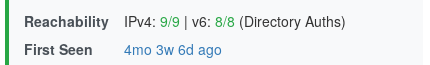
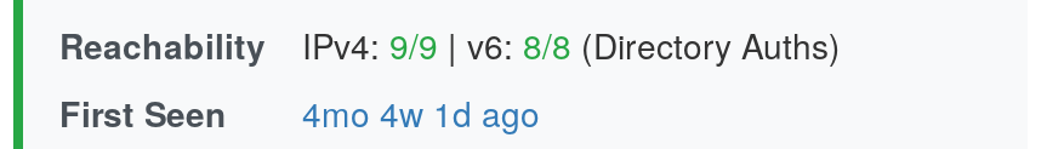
- First Seen 4mo 3w 6d ago
+ First Seen 4mo 4w 1d ago
